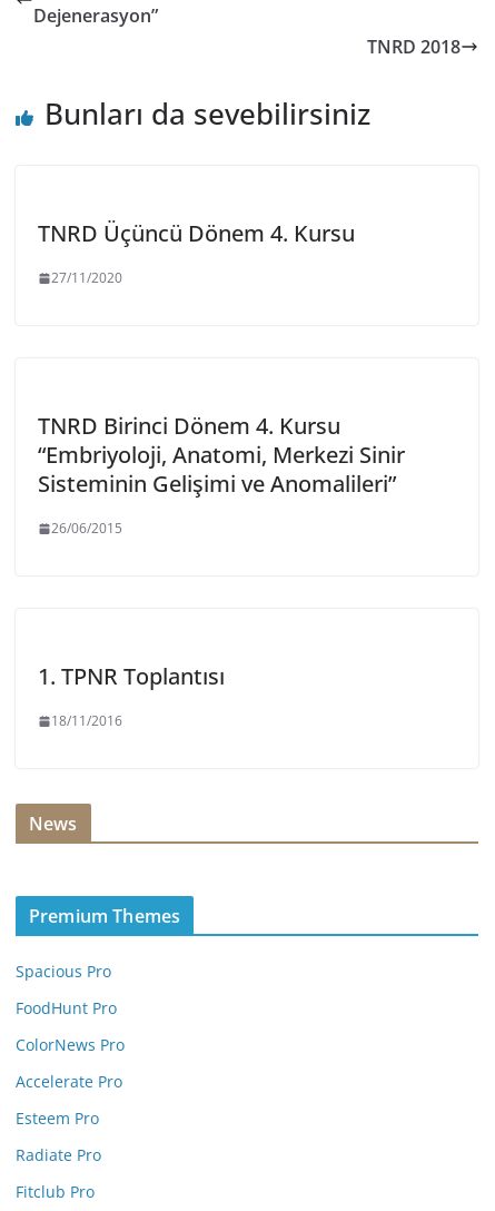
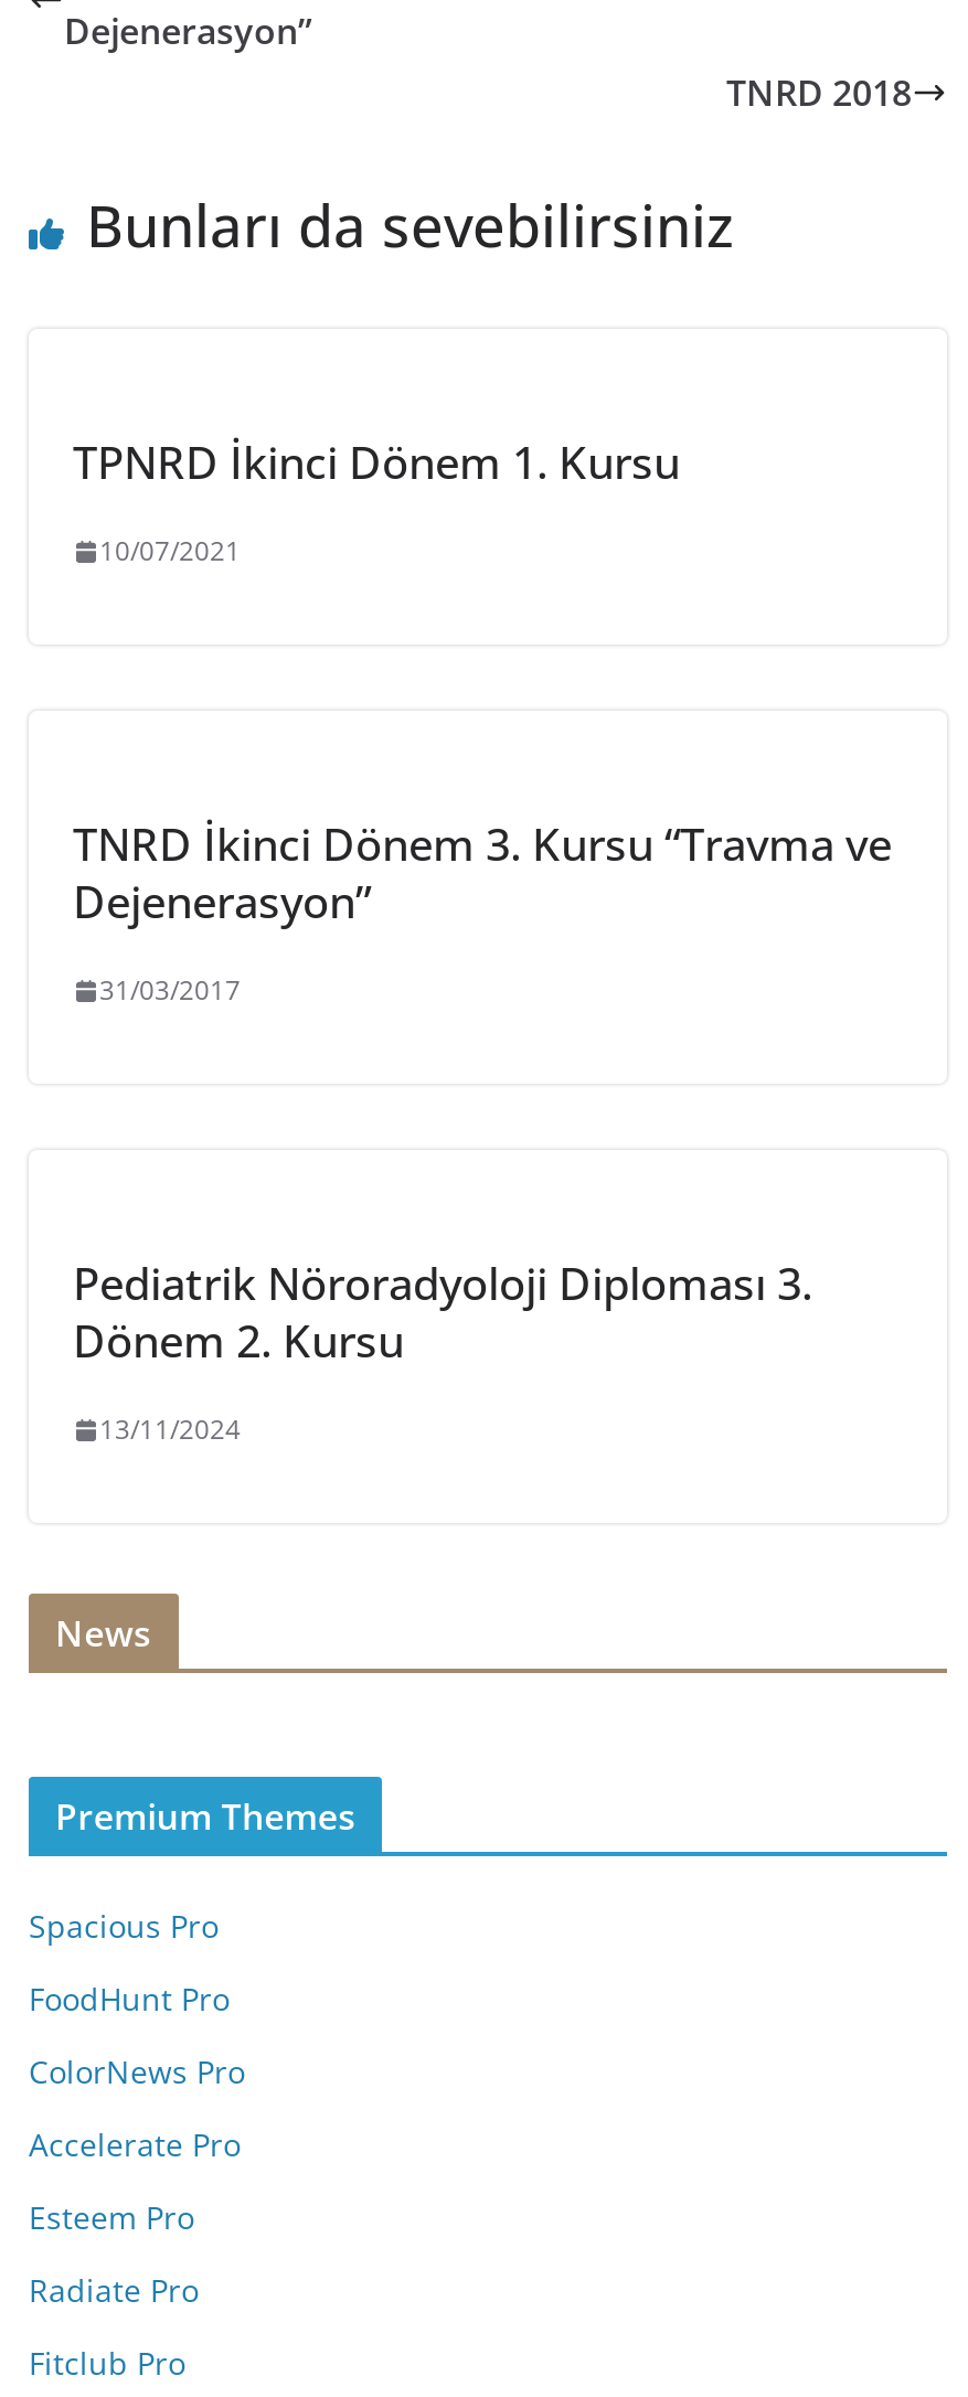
- TNRD Üçüncü Dönem 4. Kursu
+ TPNRD İkinci Dönem 1. Kursu

- 27/11/2020
+ 10/07/2021

- TNRD Birinci Dönem 4. Kursu
- “Embriyoloji, Anatomi, Merkezi Sinir
- Sisteminin Gelişimi ve Anomalileri”
+ TNRD İkinci Dönem 3. Kursu “Travma ve
+ Dejenerasyon”

- 26/06/2015
+ 31/03/2017

- 1. TPNR Toplantısı
+ Pediatrik Nöroradyoloji Diploması 3.
+ Dönem 2. Kursu

- 18/11/2016
+ 13/11/2024
